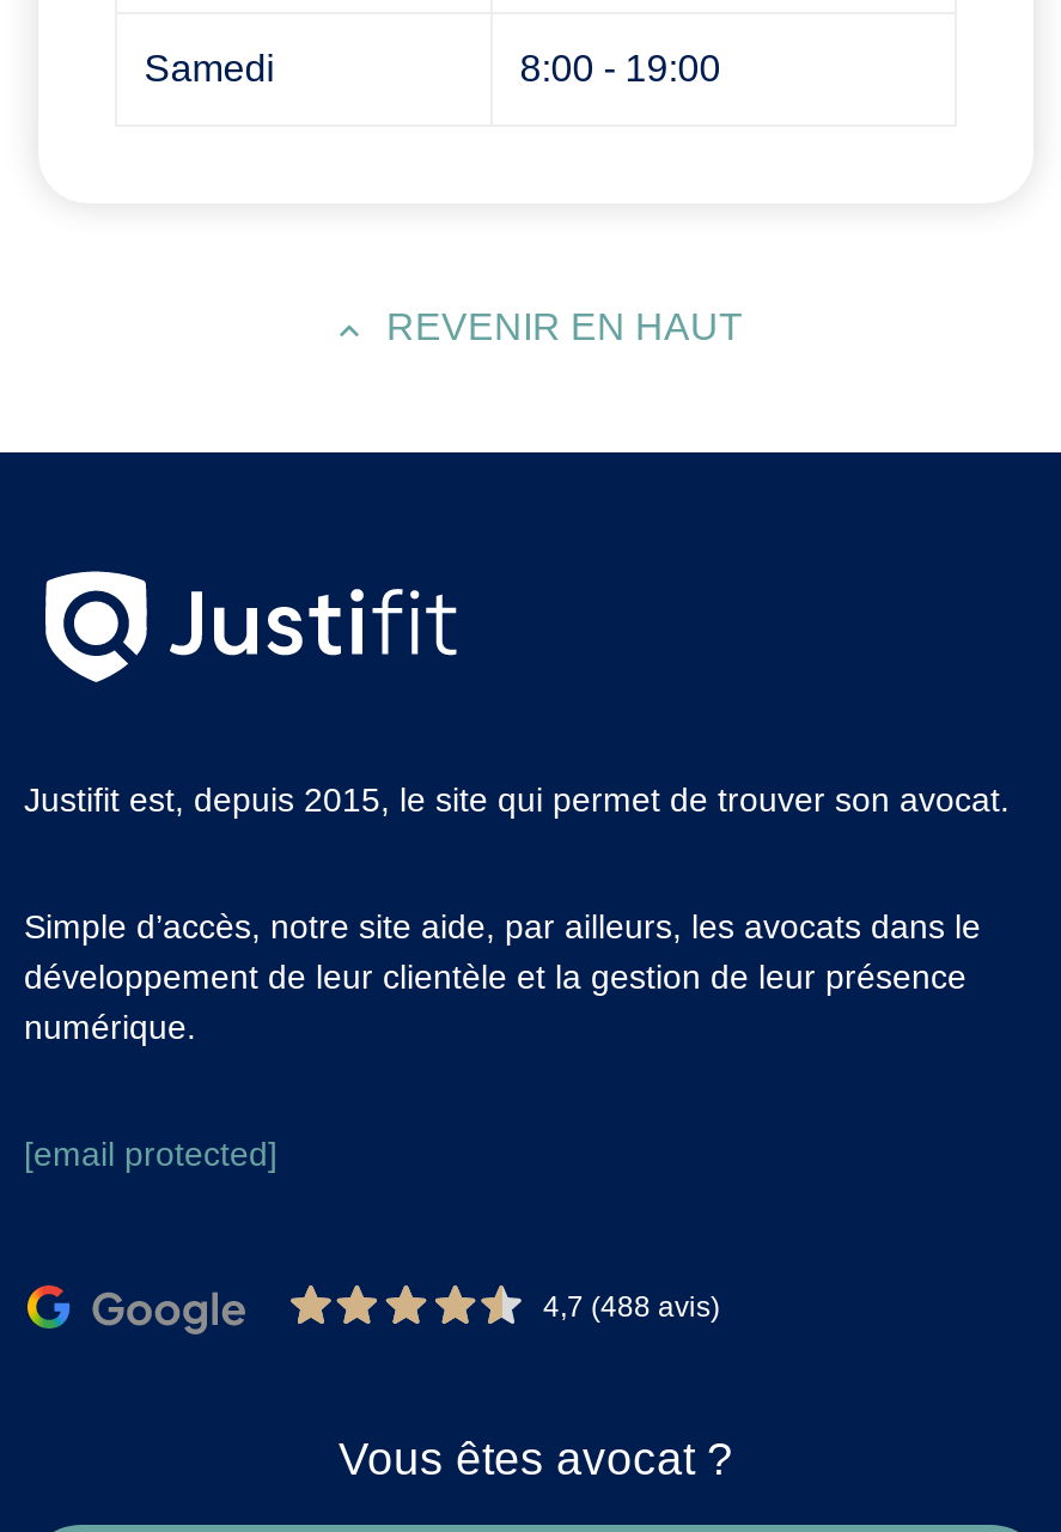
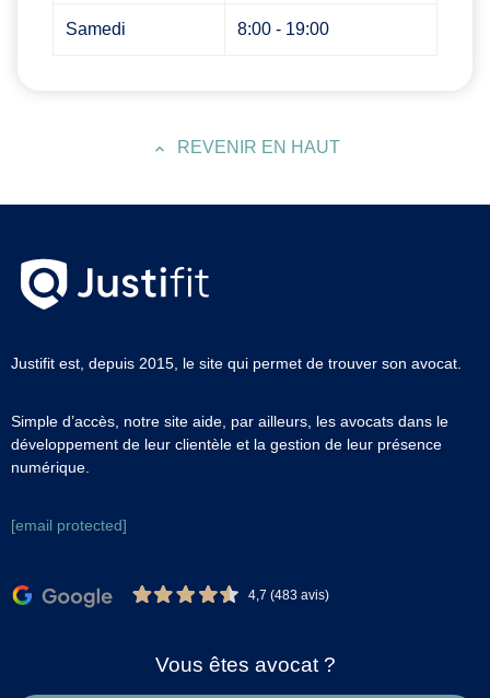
- 4,7 (488 avis)
+ 4,7 (483 avis)
